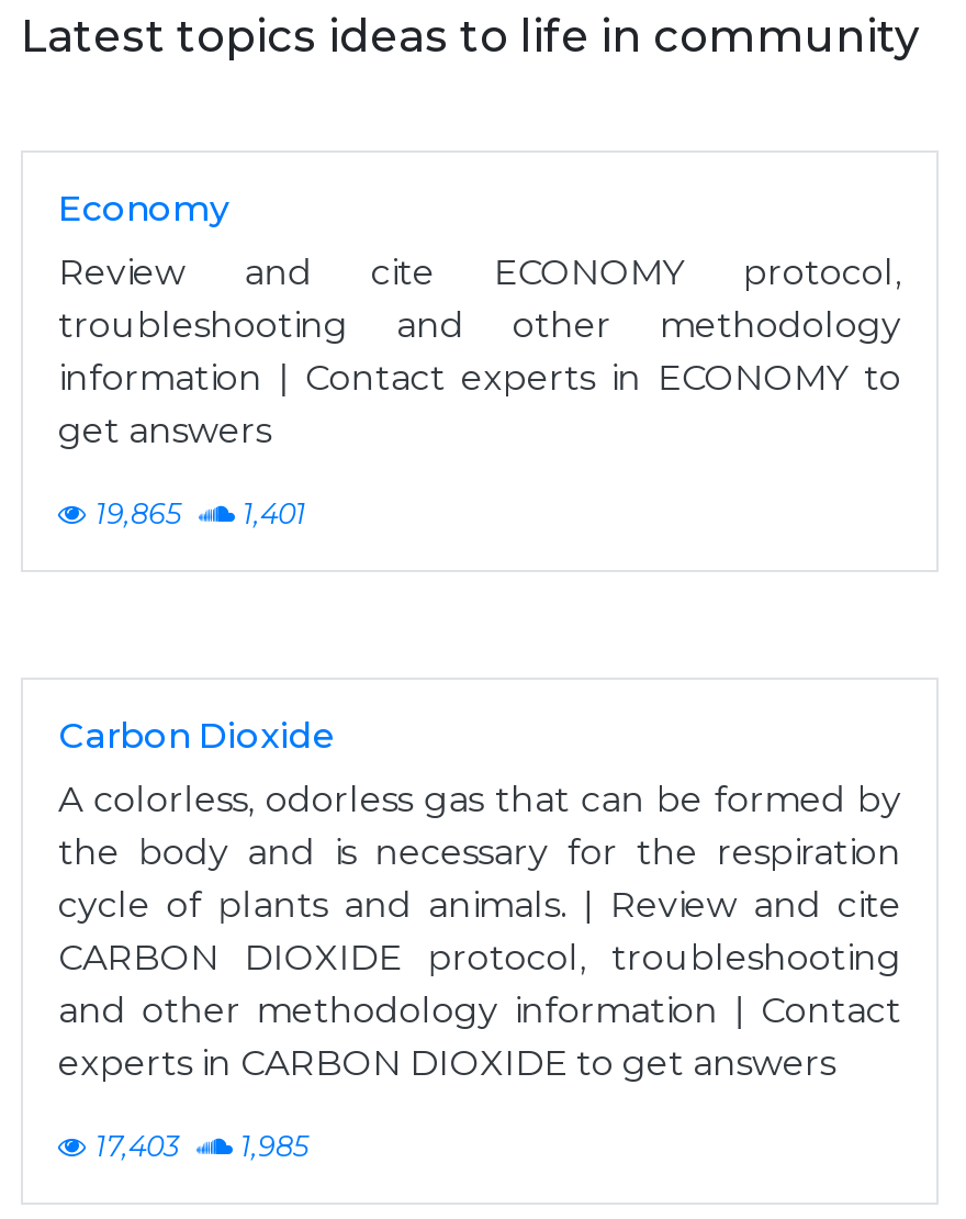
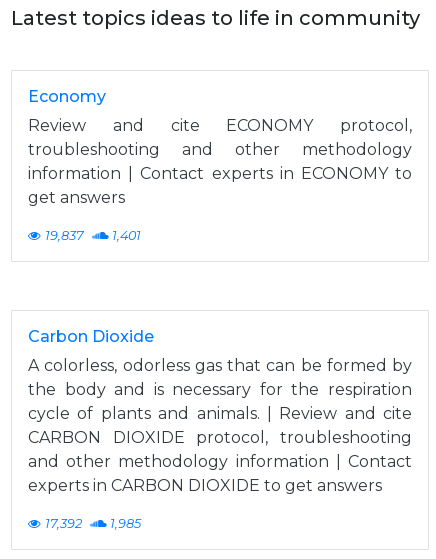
- 19,865 1,401
+ 19,837 1,401

- 17,403 1,985
+ 17,392 1,985
